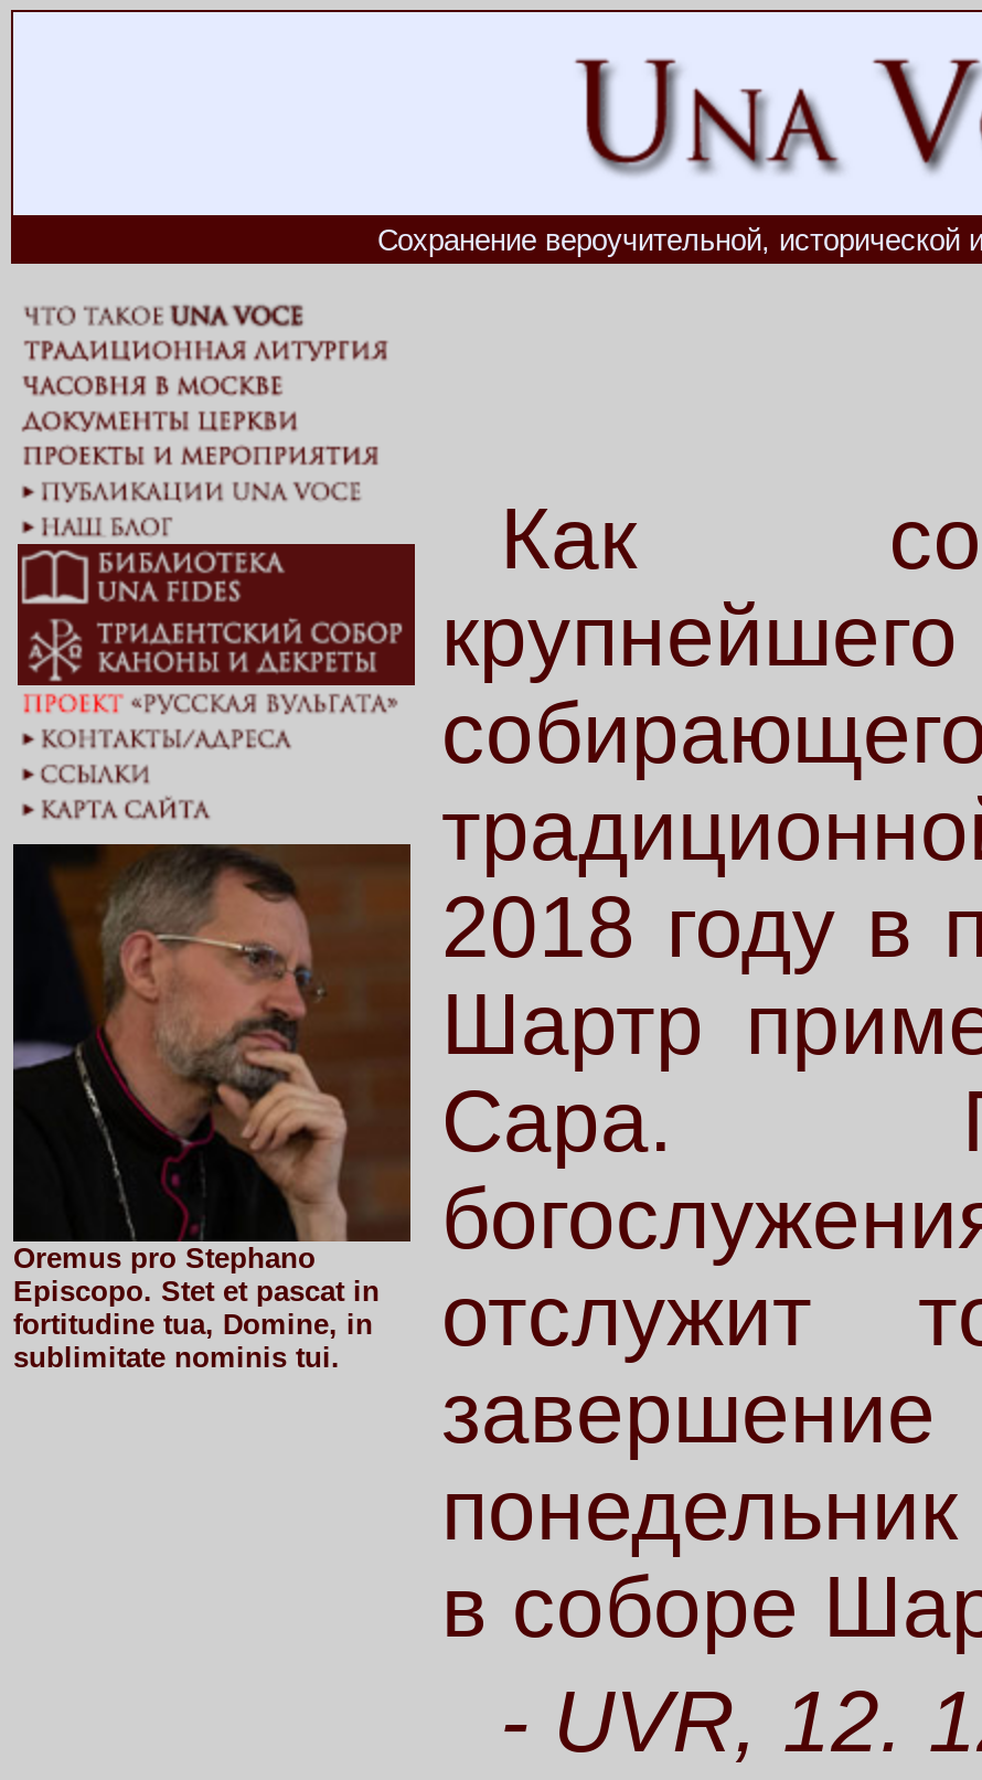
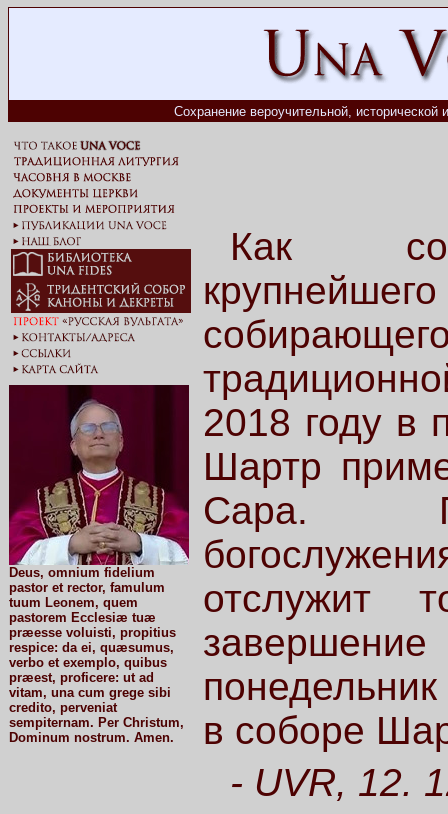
- [image]
- Oremus pro Stephano
- Episcopo. Stet et pascat in
- fortitudine tua, Domine, in
- sublimitate nominis tui.
+ [image]
+ Deus, omnium fidelium
+ pastor et rector, famulum
+ tuum Leonem, quem
+ pastorem Ecclesiæ tuæ
+ præesse voluisti, propitius
+ respice: da ei, quæsumus,
+ verbo et exemplo, quibus
+ præest, proficere: ut ad
+ vitam, una cum grege sibi
+ credito, perveniat
+ sempiternam. Per Christum,
+ Dominum nostrum. Amen.
